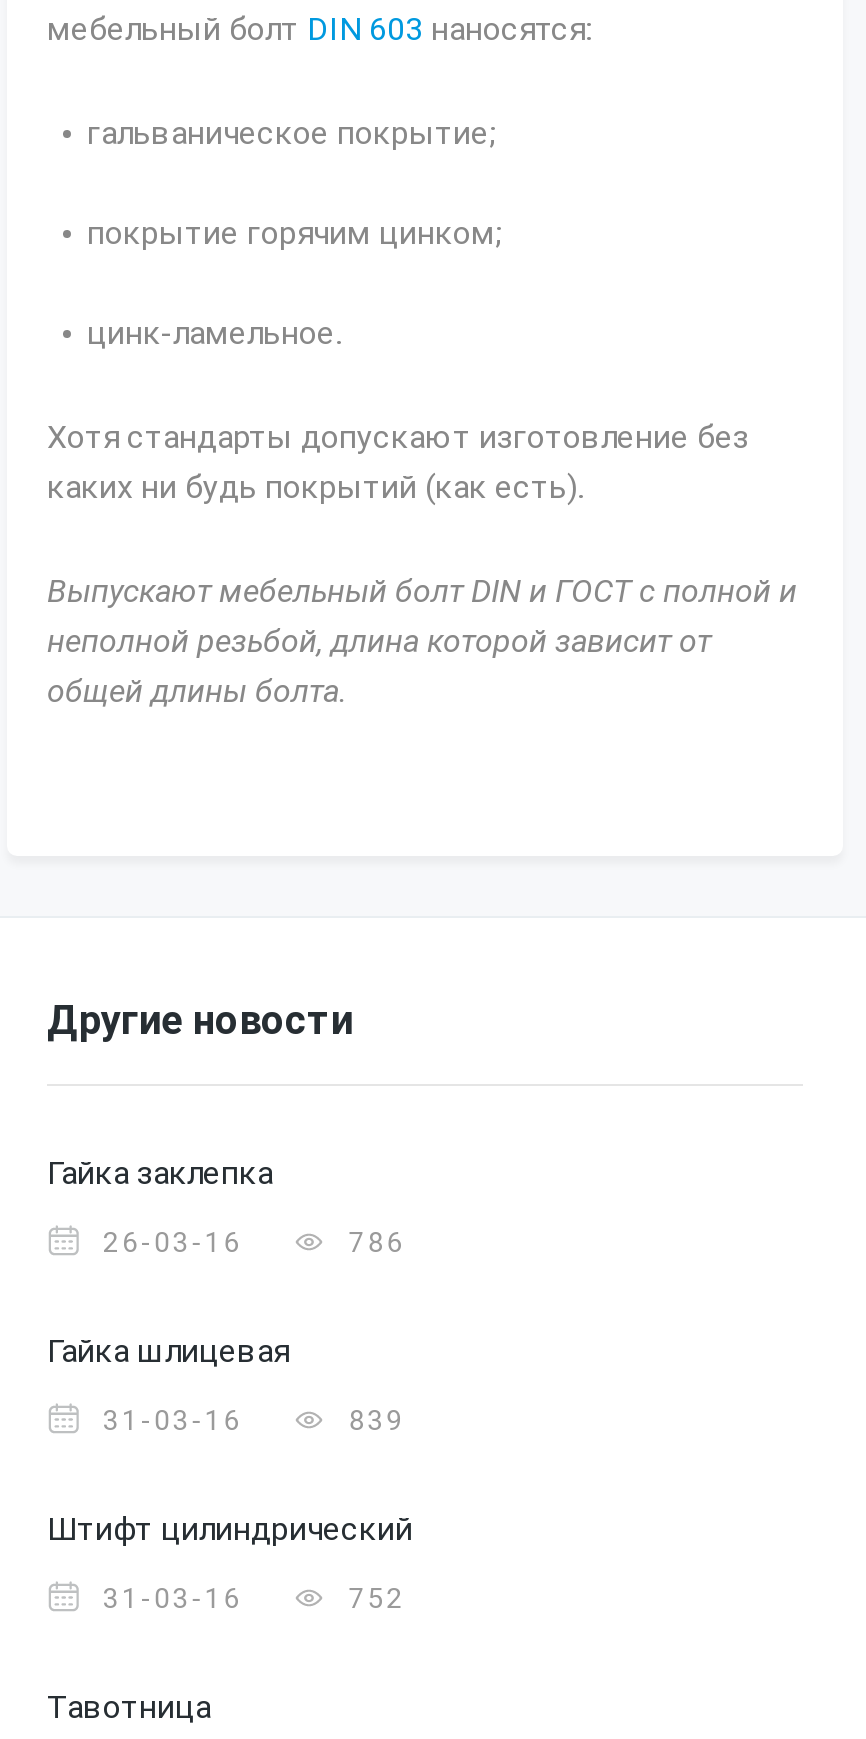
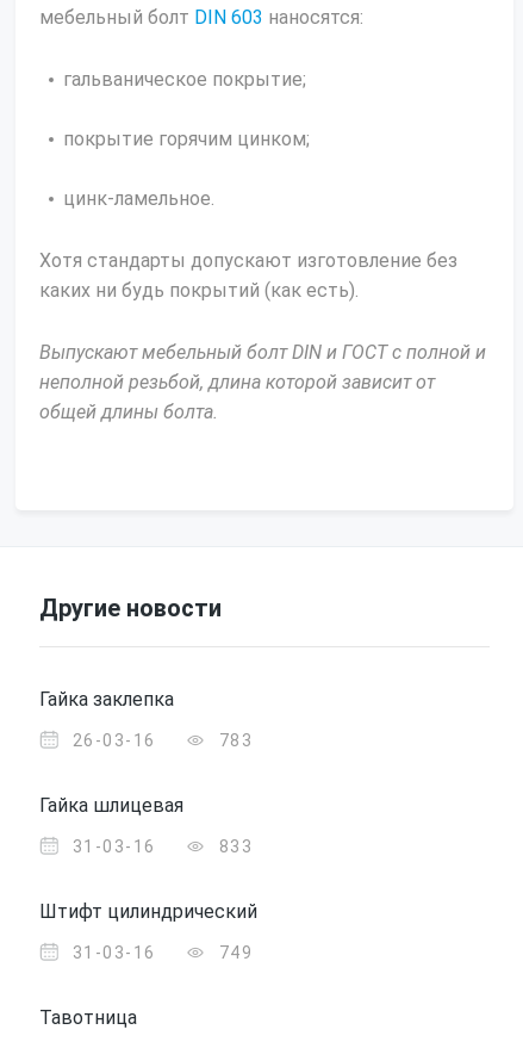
- 786
+ 783

- 839
+ 833

- 752
+ 749
